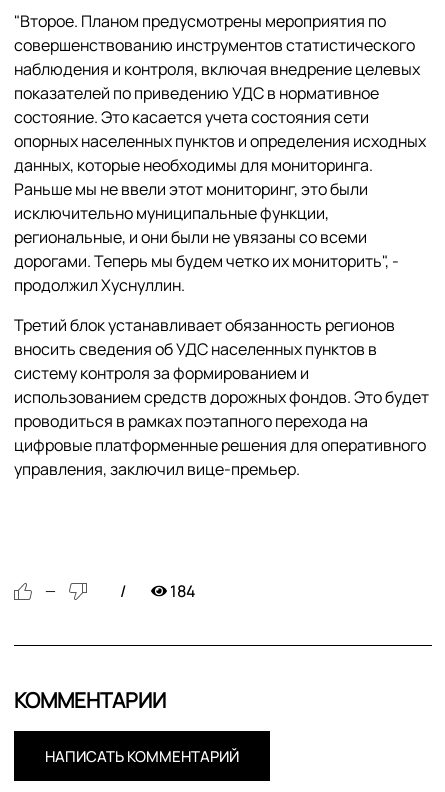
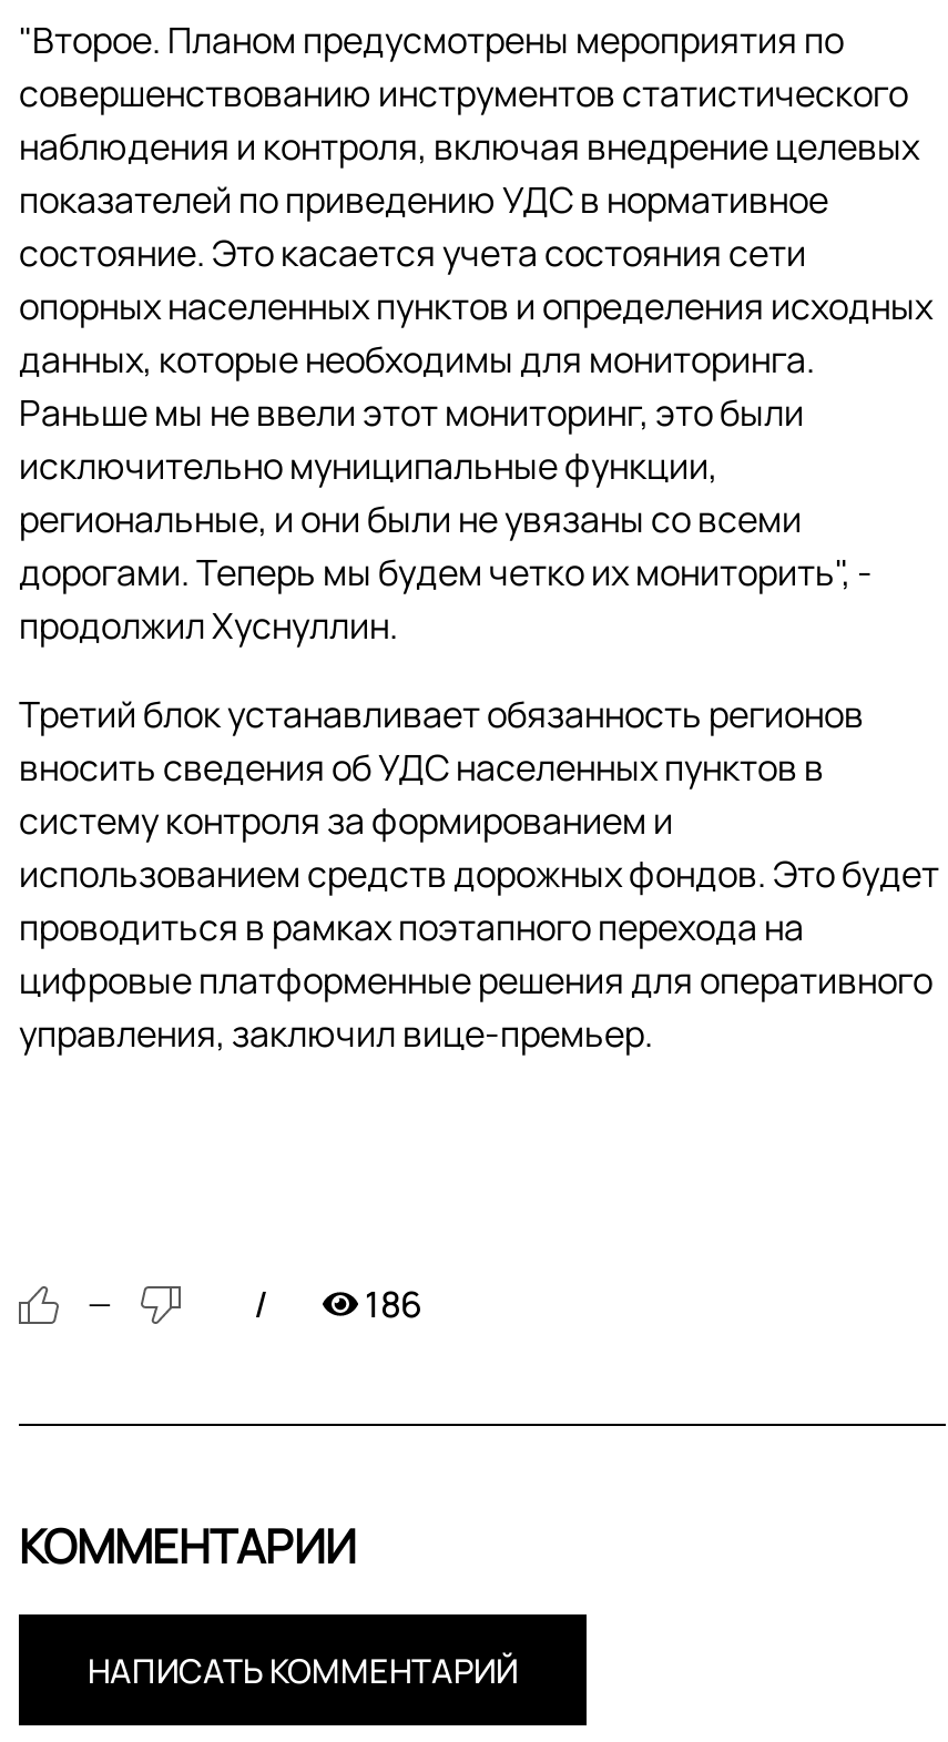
- 184
+ 186
